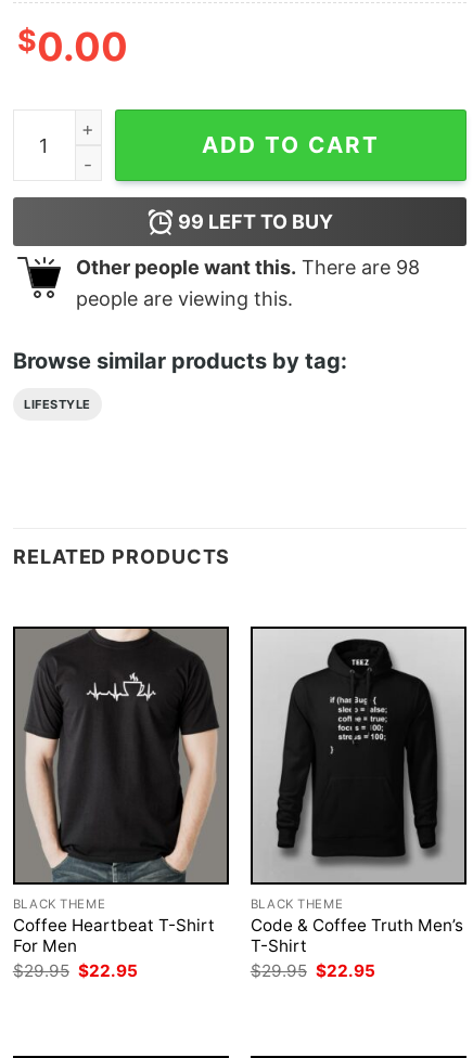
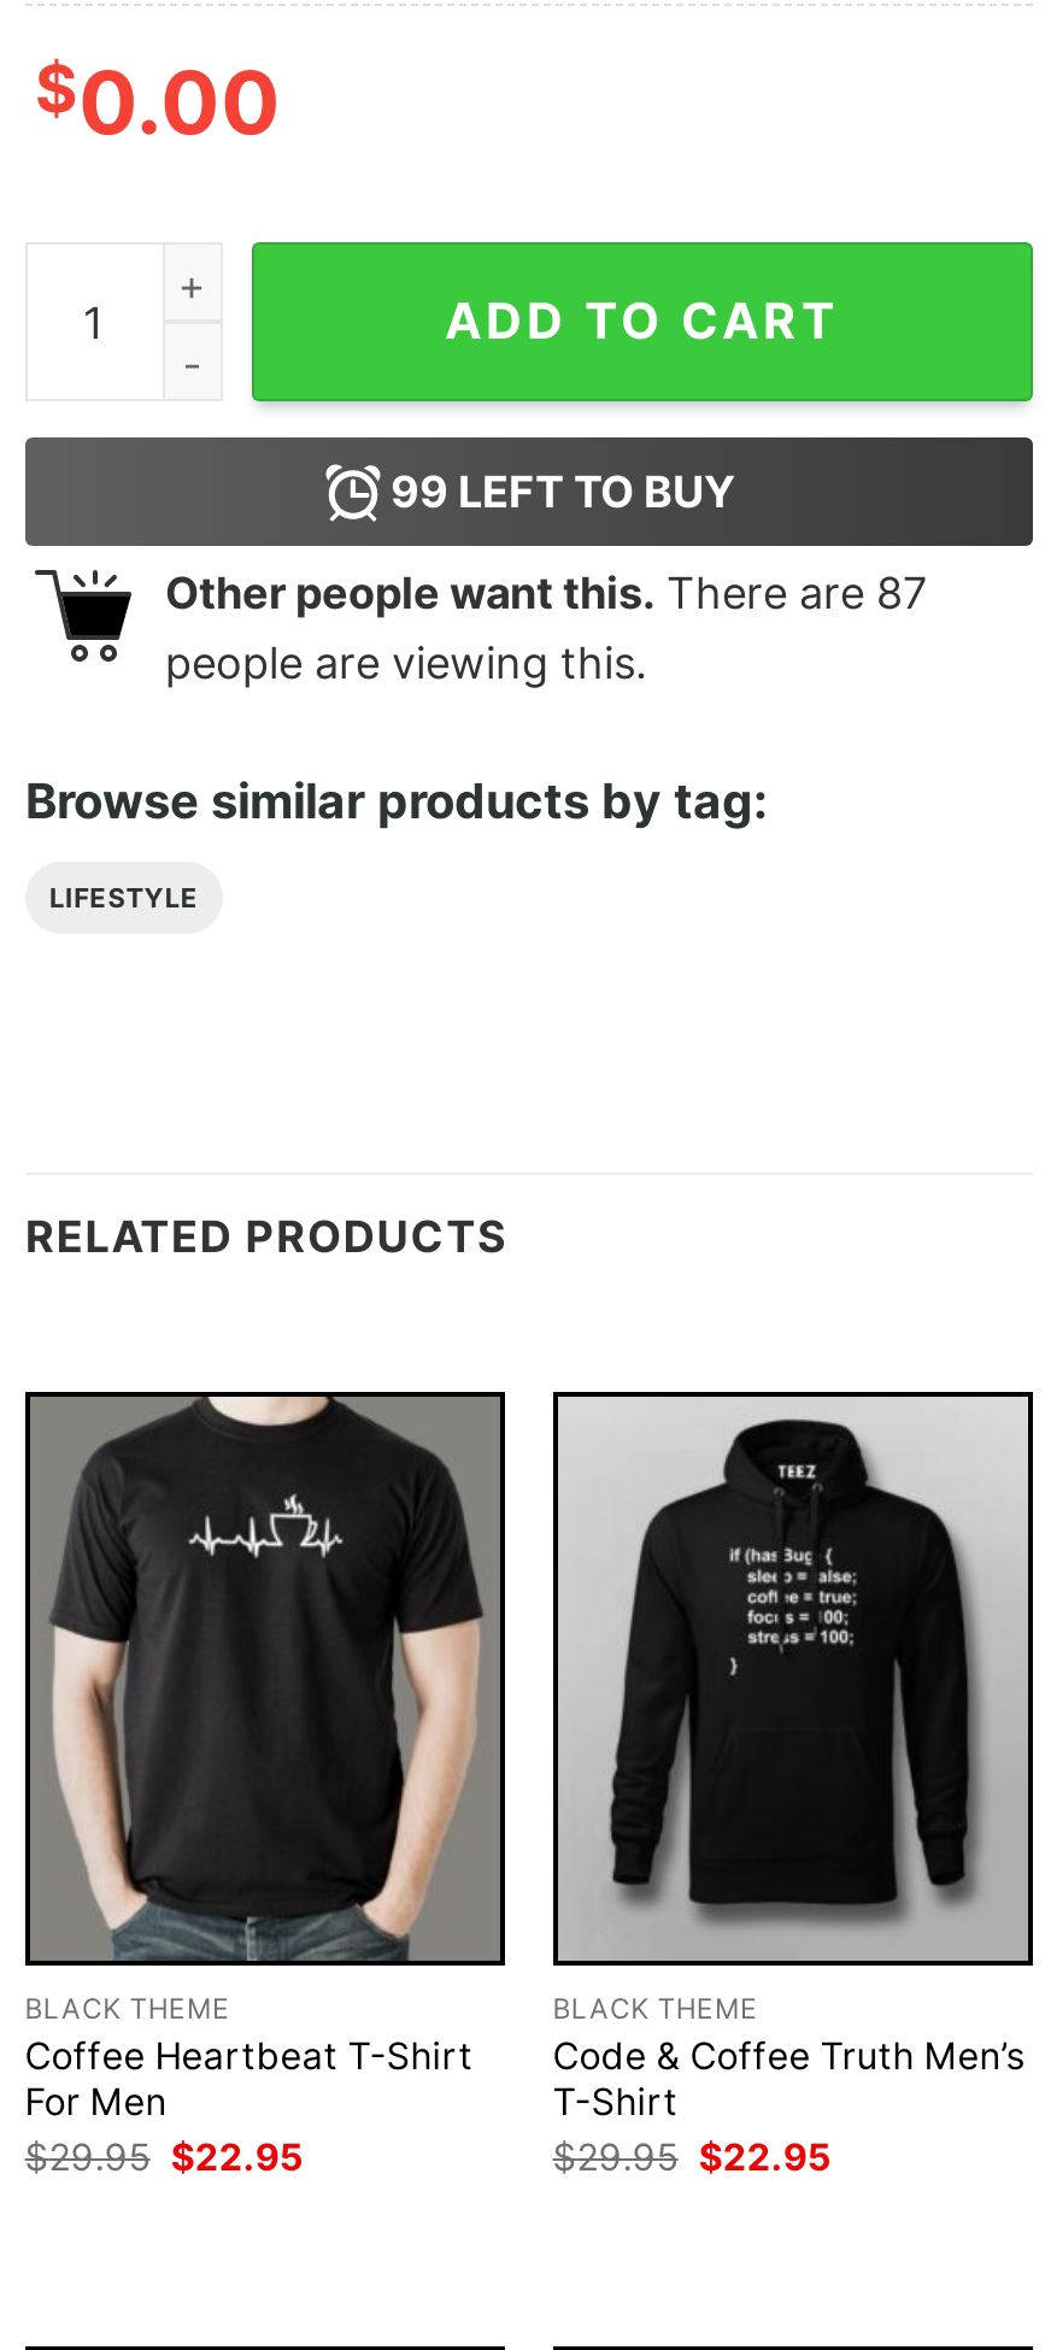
- Other people want this. There are 98
+ Other people want this. There are 87
